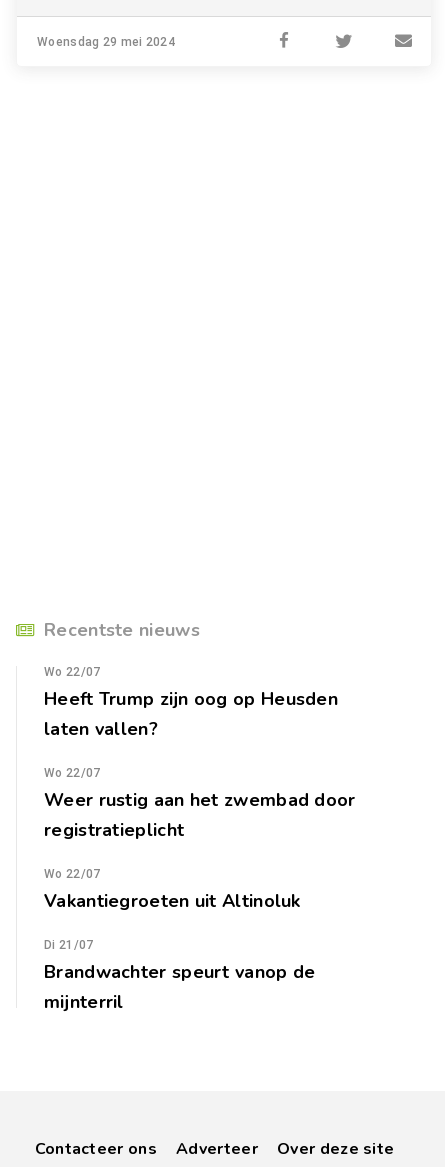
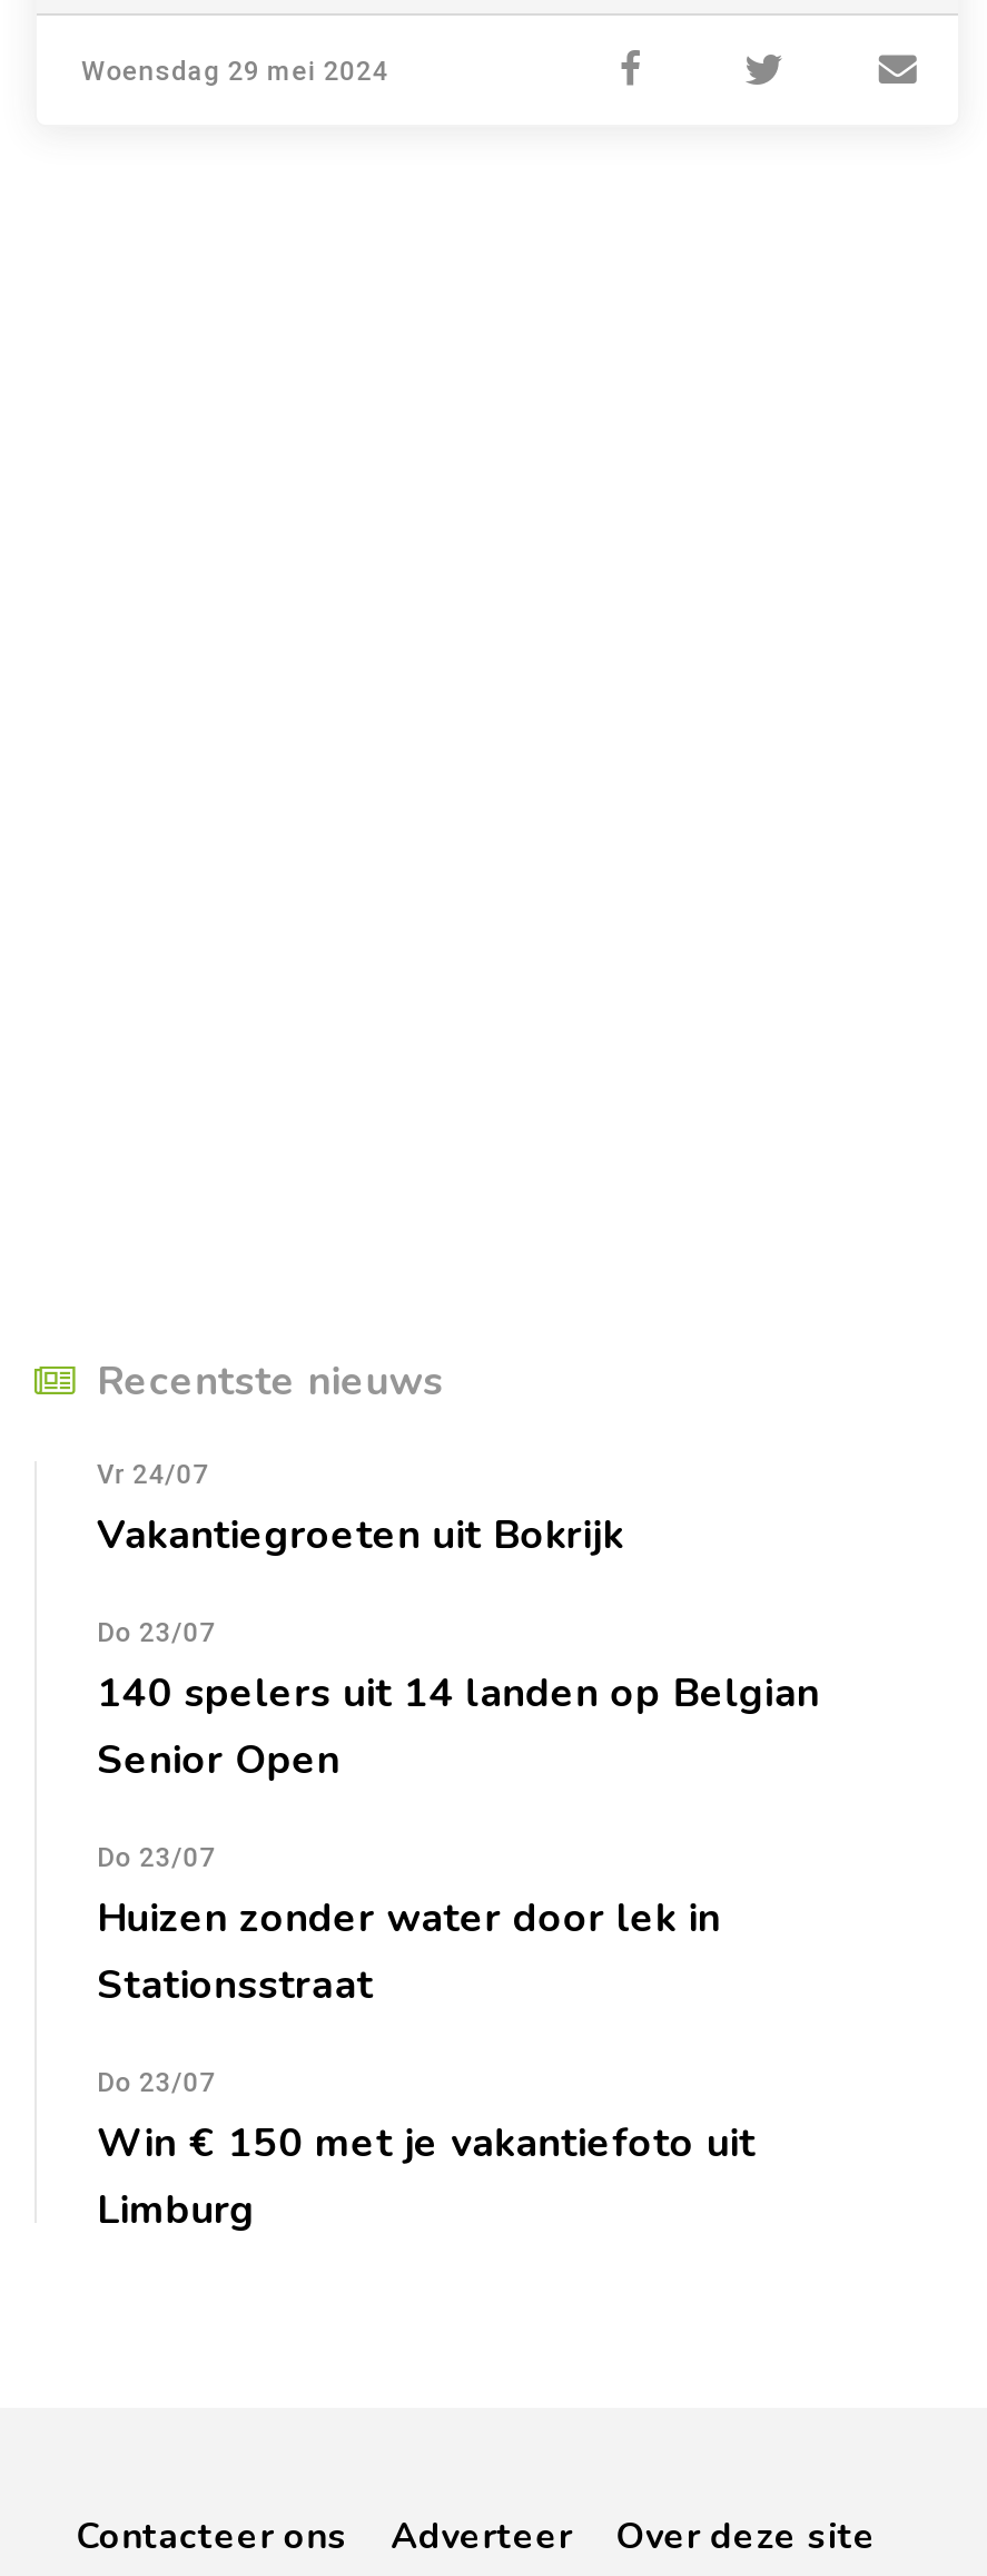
- Wo 22/07
- Heeft Trump zijn oog op Heusden
- laten vallen?
+ Vr 24/07
+ Vakantiegroeten uit Bokrijk

- Wo 22/07
- Weer rustig aan het zwembad door
- registratieplicht
+ Do 23/07
+ 140 spelers uit 14 landen op Belgian
+ Senior Open

- Wo 22/07
- Vakantiegroeten uit Altinoluk
+ Do 23/07
+ Huizen zonder water door lek in
+ Stationsstraat

- Di 21/07
- Brandwachter speurt vanop de
- mijnterril
+ Do 23/07
+ Win € 150 met je vakantiefoto uit
+ Limburg
